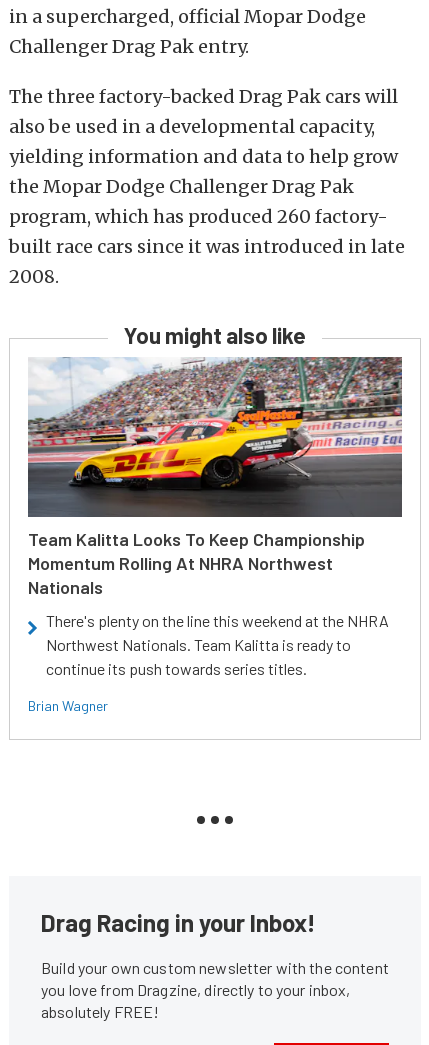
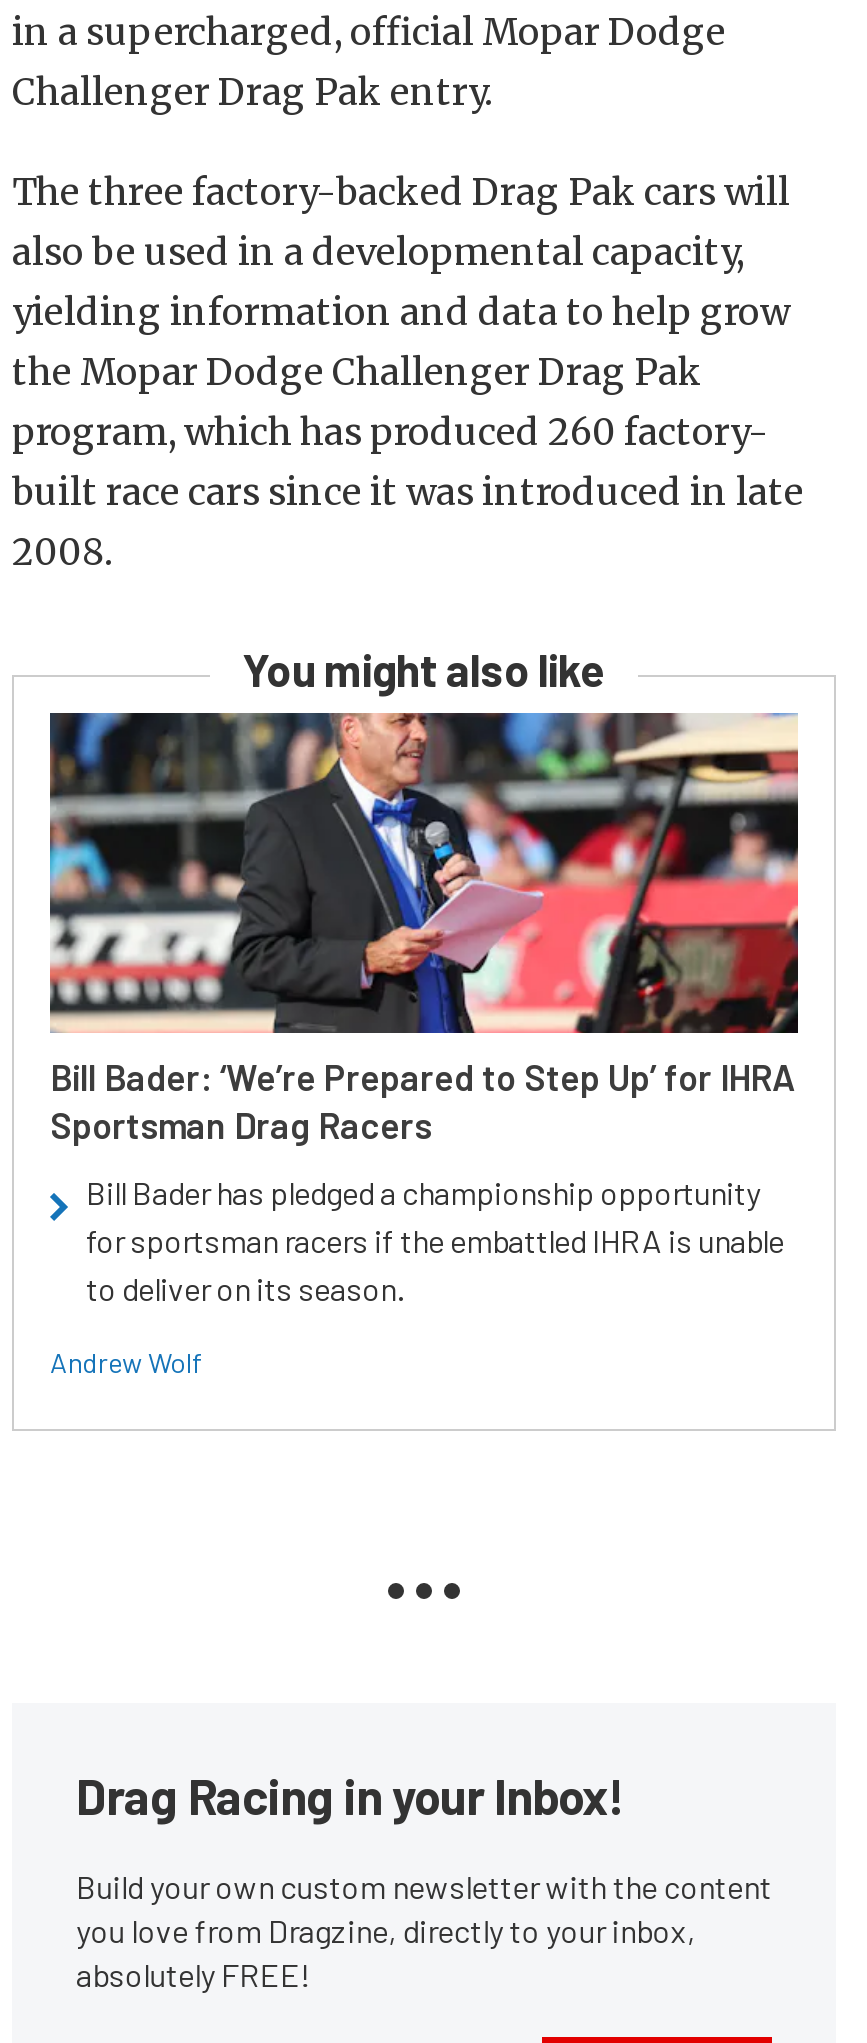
- [image]
- Team Kalitta Looks To Keep Championship
- Momentum Rolling At NHRA Northwest
- Nationals
+ [image]
+ Bill Bader: ‘We’re Prepared to Step Up’ for IHRA
+ Sportsman Drag Racers

- There's plenty on the line this weekend at the NHRA
- Northwest Nationals. Team Kalitta is ready to
- continue its push towards series titles.
+ Bill Bader has pledged a championship opportunity
+ for sportsman racers if the embattled IHRA is unable
+ to deliver on its season.

- Brian Wagner
+ Andrew Wolf
